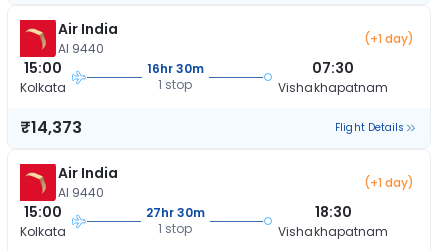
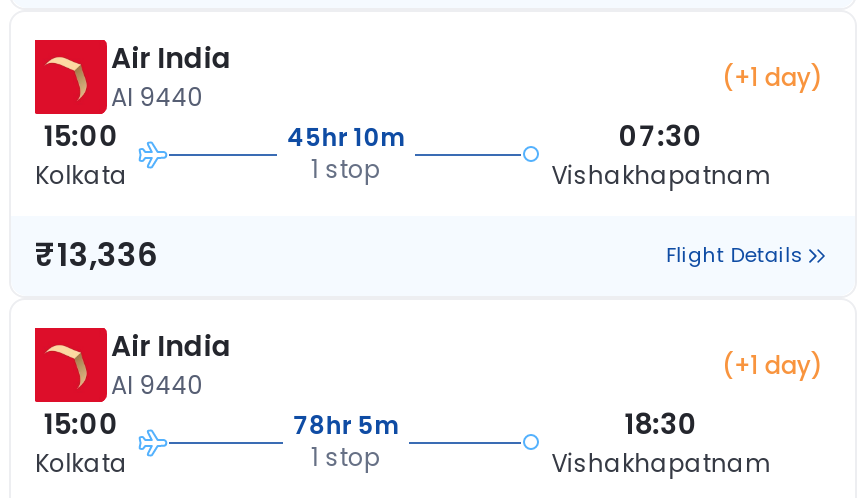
- 16hr 30m
+ 45hr 10m

- ₹14,373
+ ₹13,336

- 27hr 30m
+ 78hr 5m
